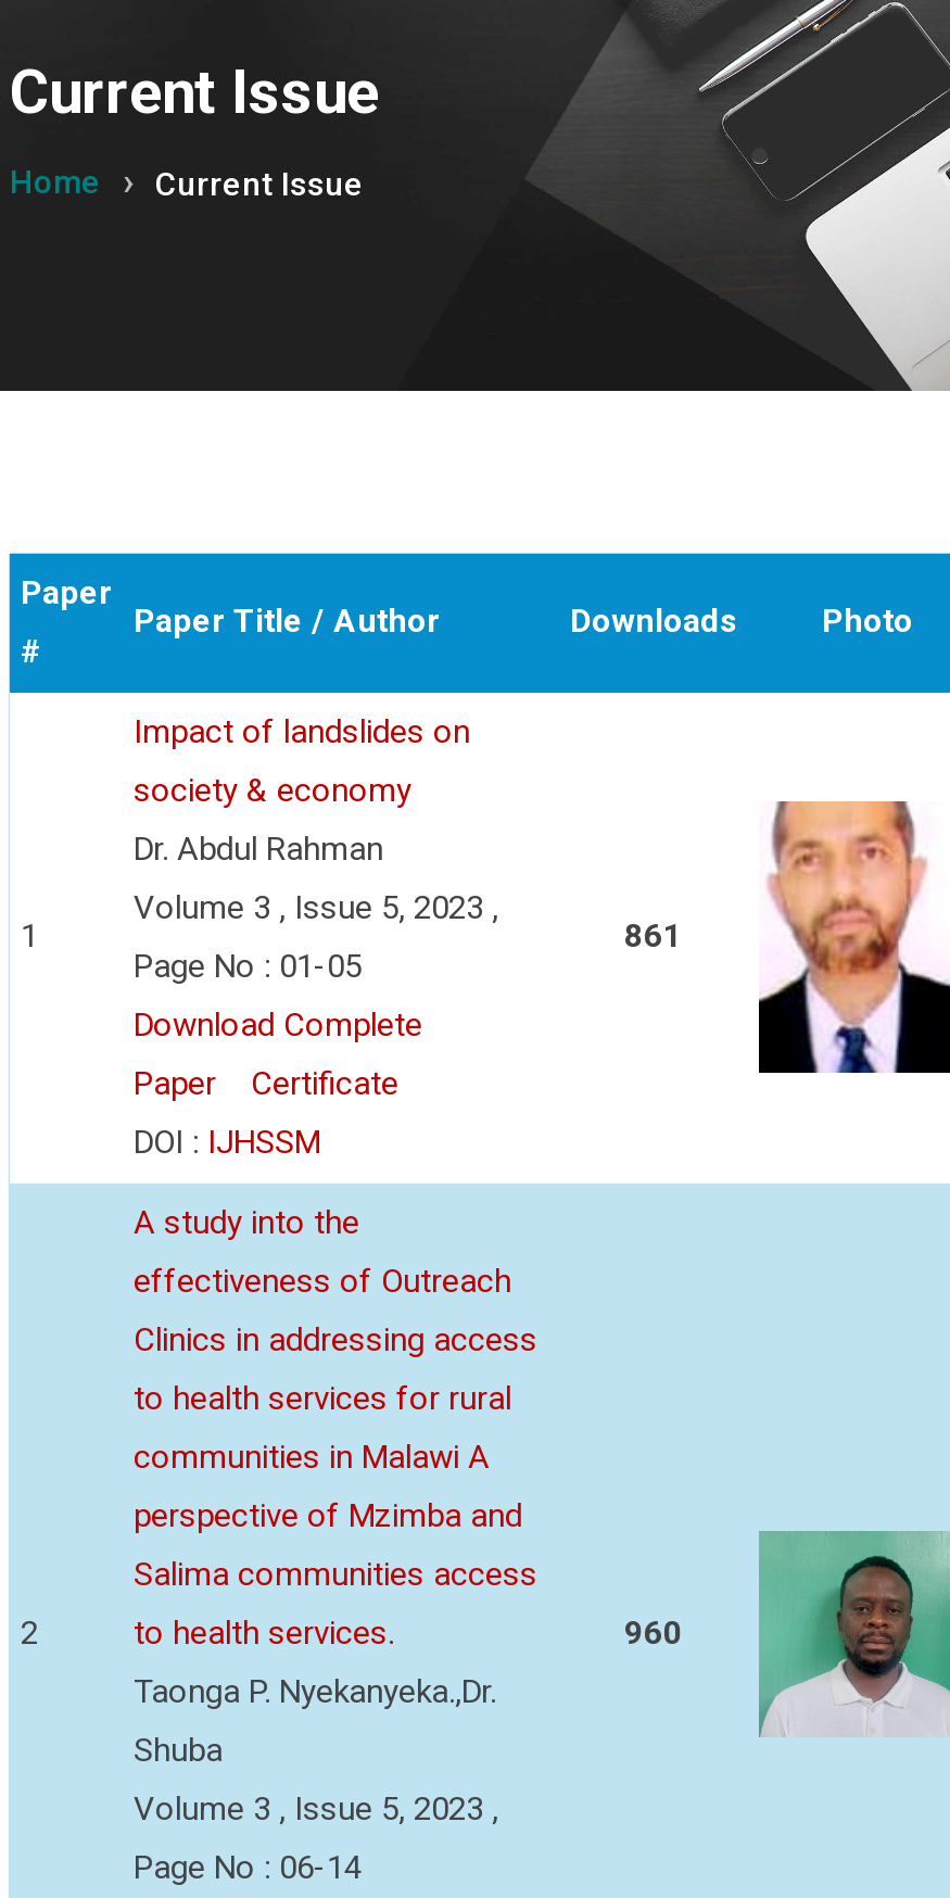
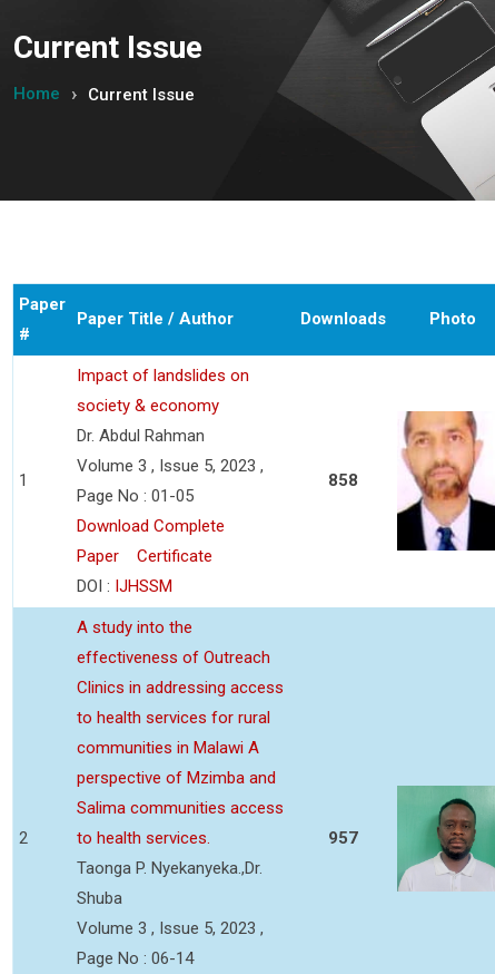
- 861
+ 858

- 960
+ 957
